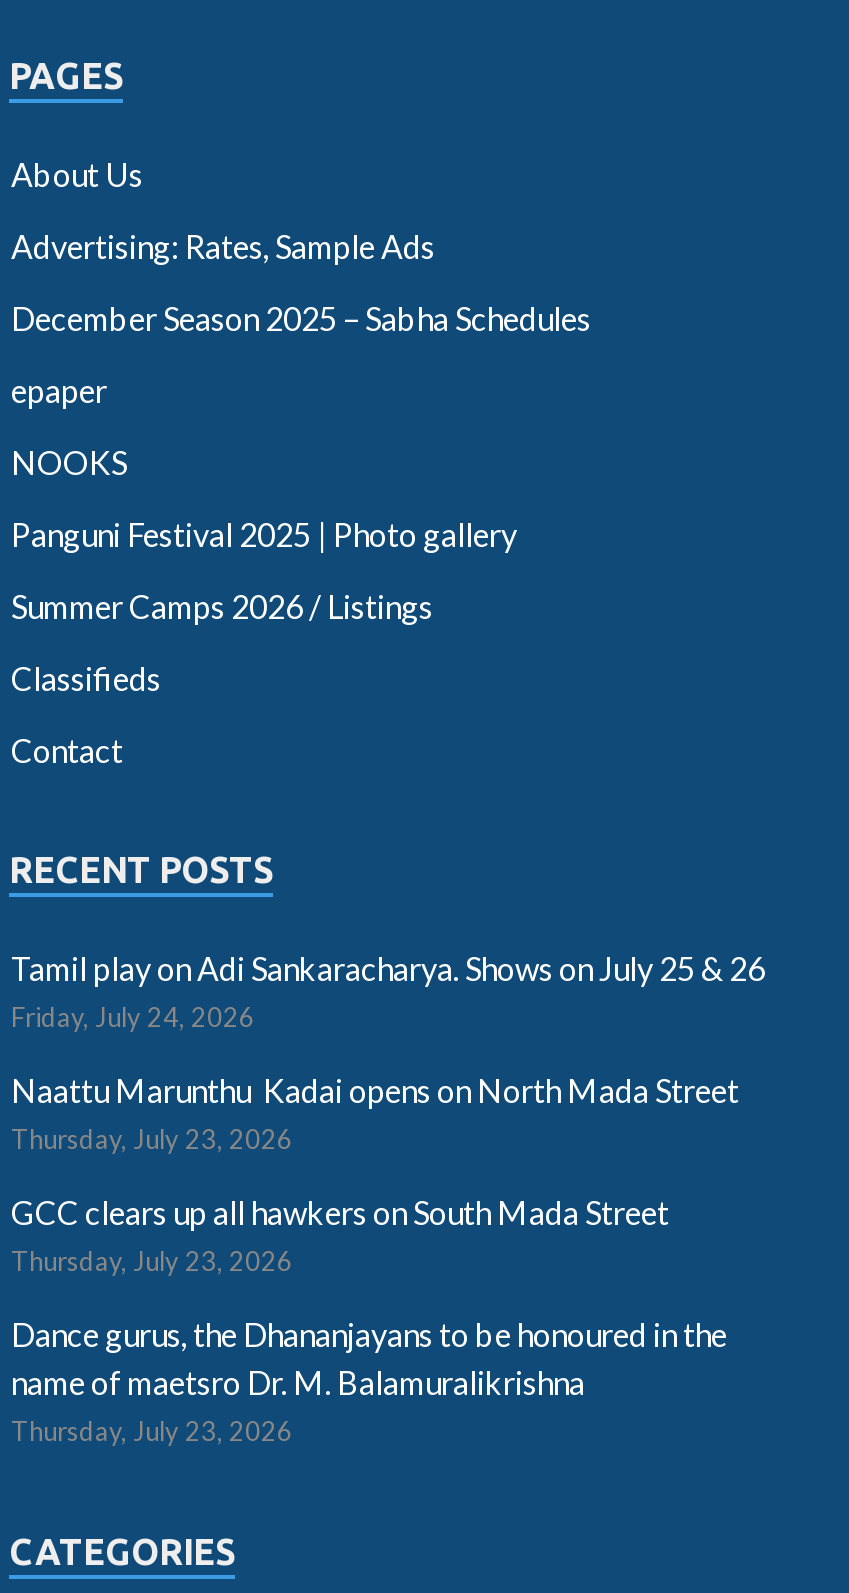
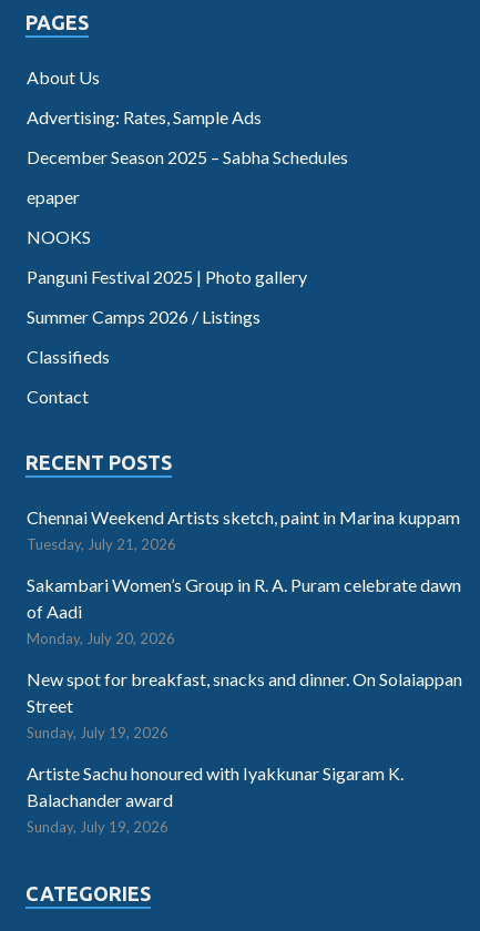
- Tamil play on Adi Sankaracharya. Shows on July 25 & 26
- Friday, July 24, 2026
+ Chennai Weekend Artists sketch, paint in Marina kuppam
+ Tuesday, July 21, 2026

- Naattu Marunthu Kadai opens on North Mada Street
- Thursday, July 23, 2026
+ Sakambari Women’s Group in R. A. Puram celebrate dawn
+ of Aadi
+ Monday, July 20, 2026

- GCC clears up all hawkers on South Mada Street
- Thursday, July 23, 2026
+ New spot for breakfast, snacks and dinner. On Solaiappan
+ Street
+ Sunday, July 19, 2026

- Dance gurus, the Dhananjayans to be honoured in the
- name of maetsro Dr. M. Balamuralikrishna
- Thursday, July 23, 2026
+ Artiste Sachu honoured with Iyakkunar Sigaram K.
+ Balachander award
+ Sunday, July 19, 2026
